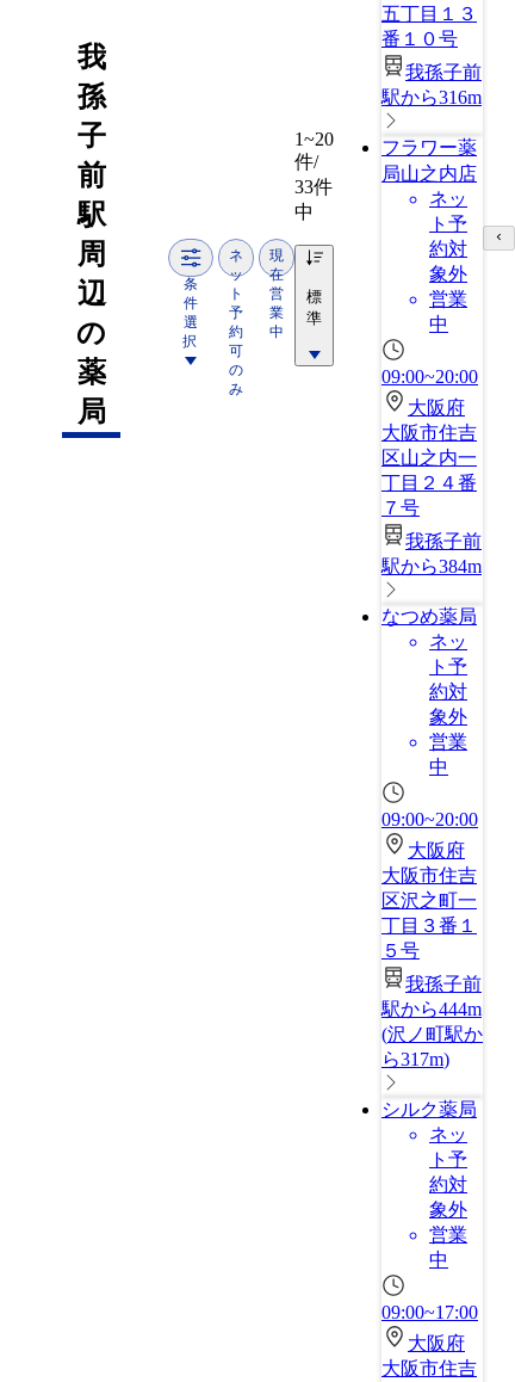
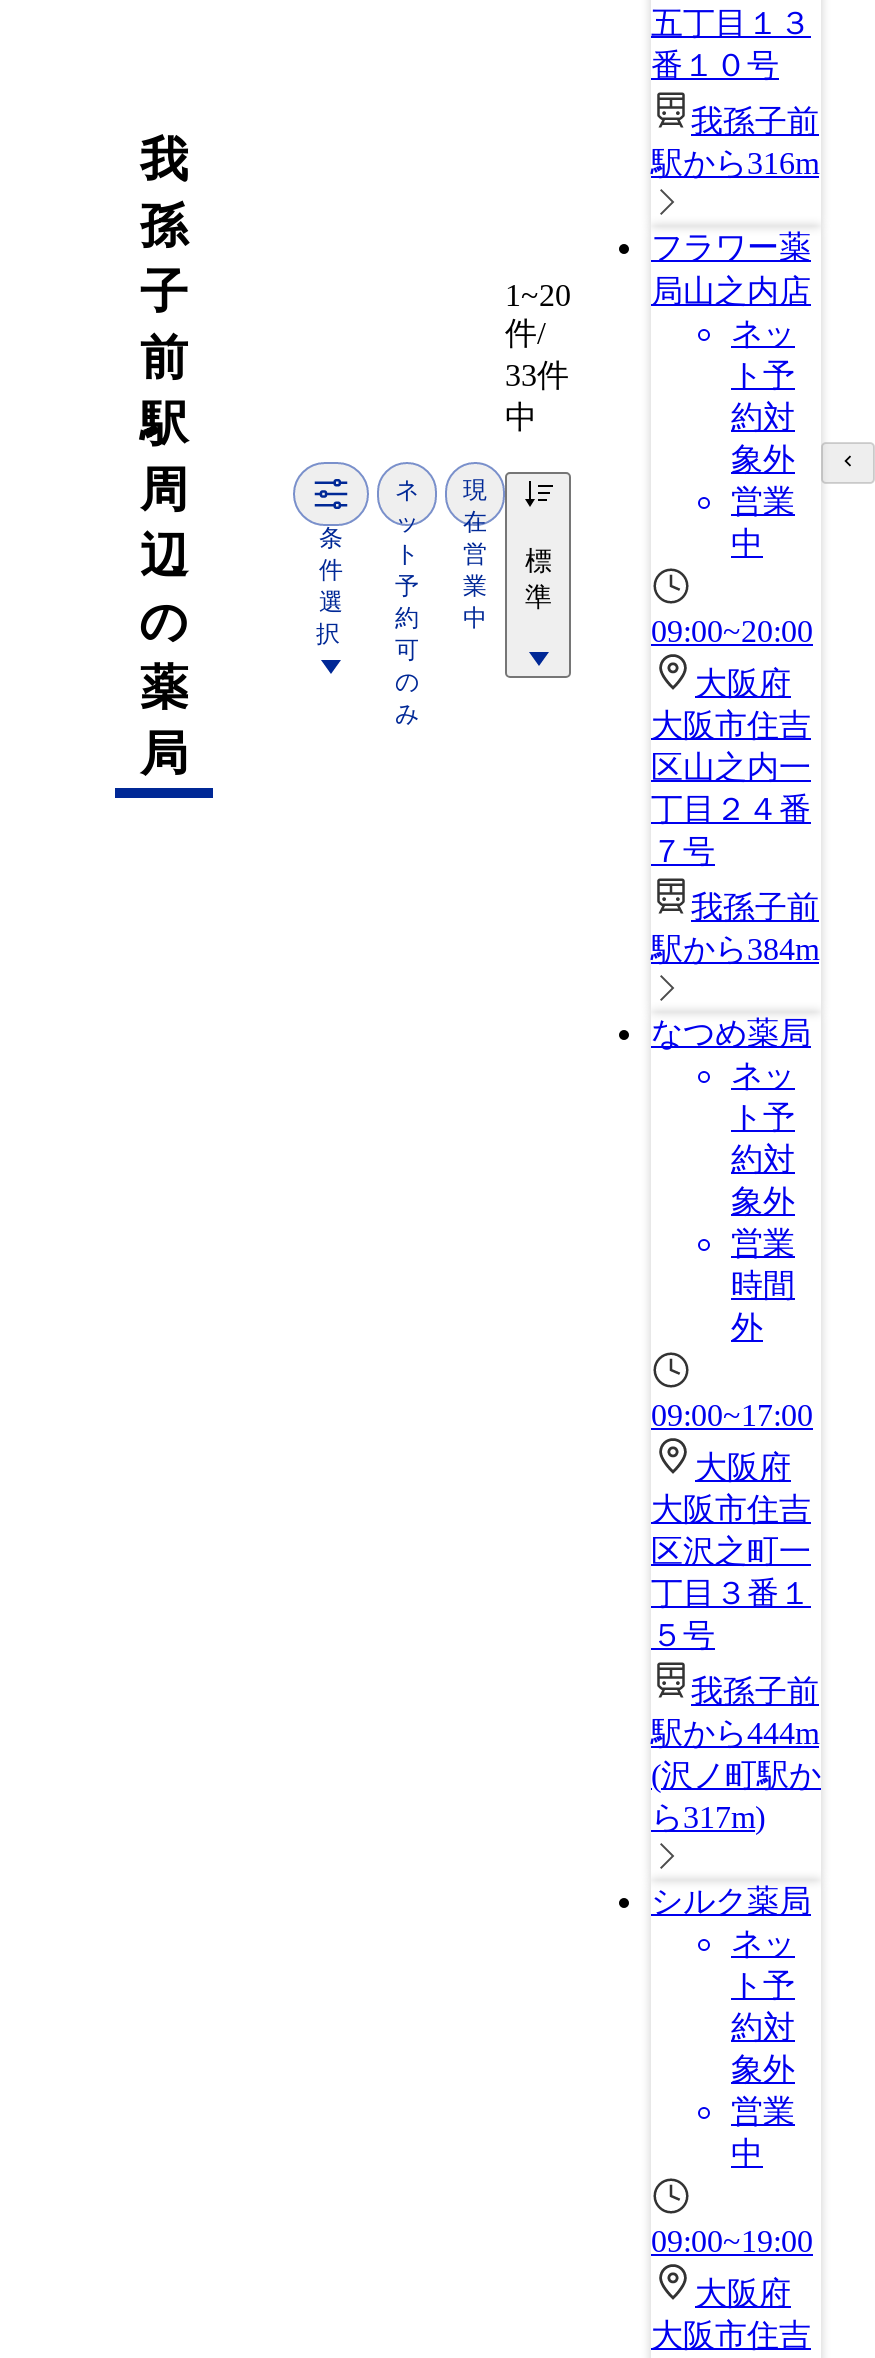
- 中
+ 時間
+ 外

- 09:00~20:00
+ 09:00~17:00

- 09:00~17:00
+ 09:00~19:00
